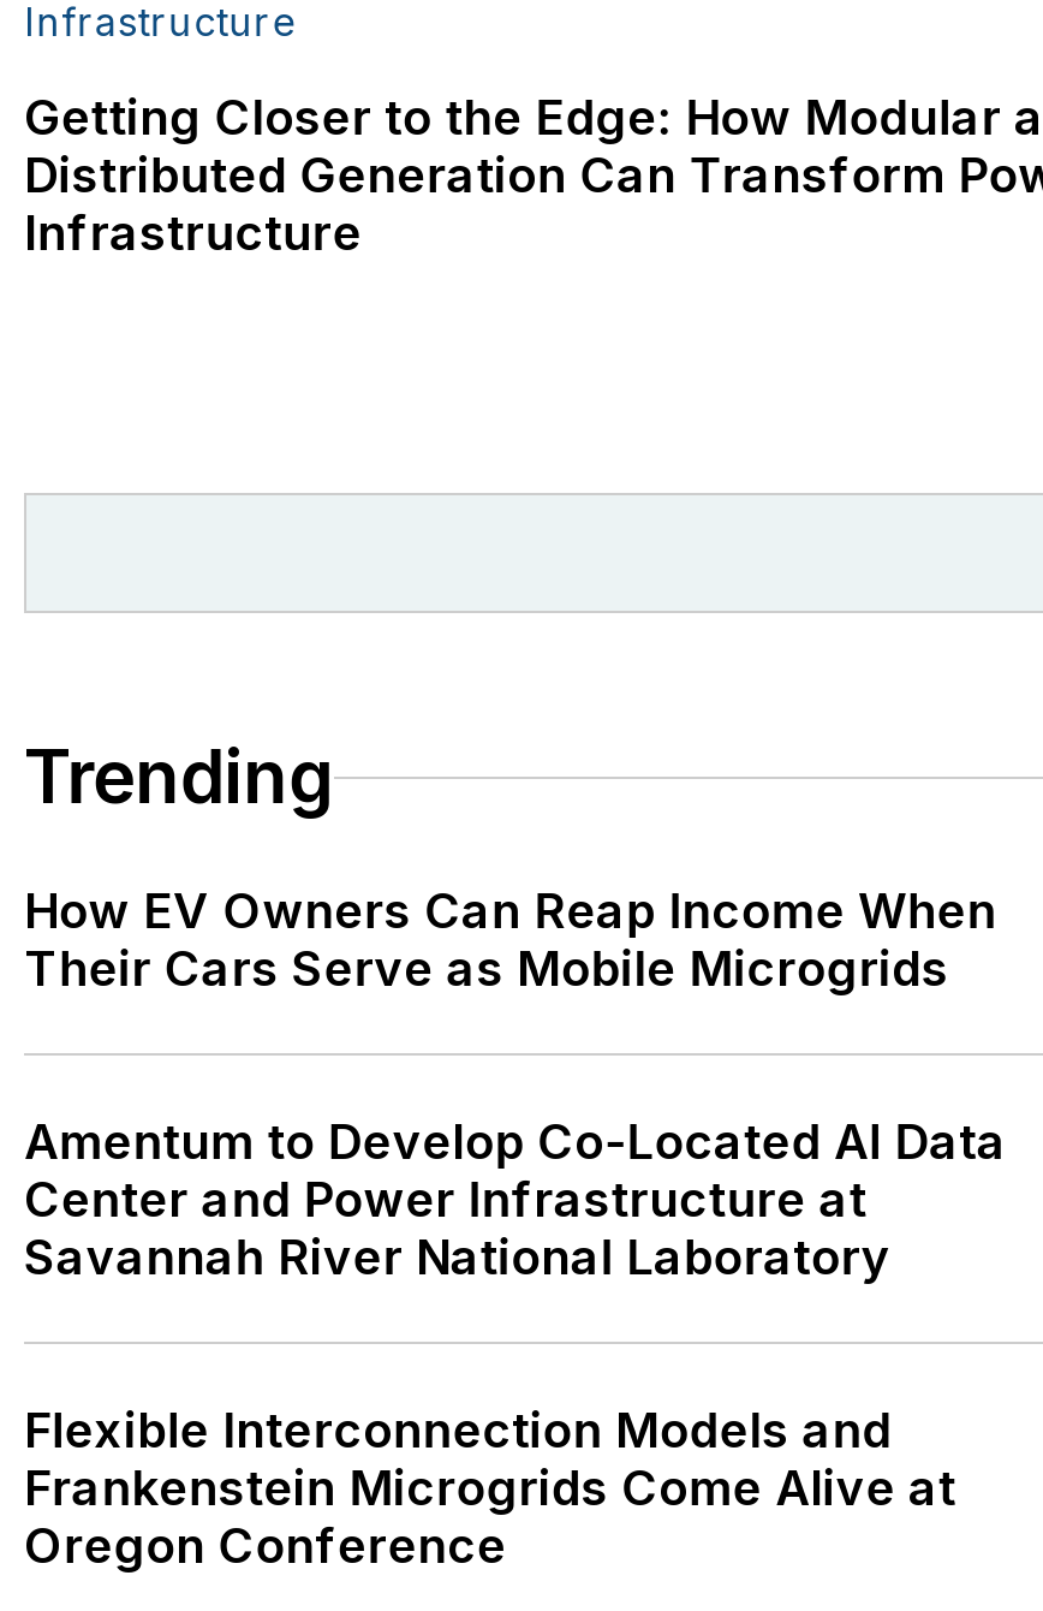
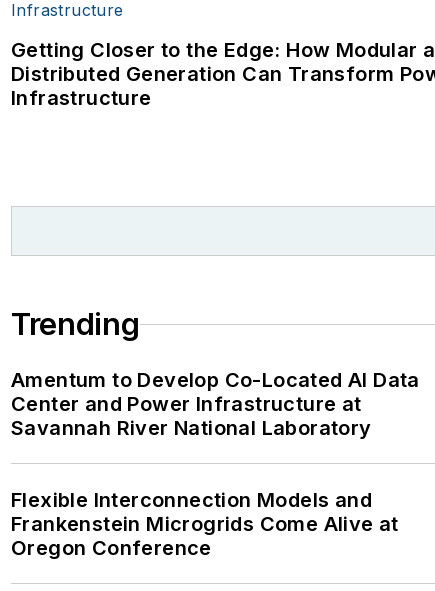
- How EV Owners Can Reap Income When
- Their Cars Serve as Mobile Microgrids
